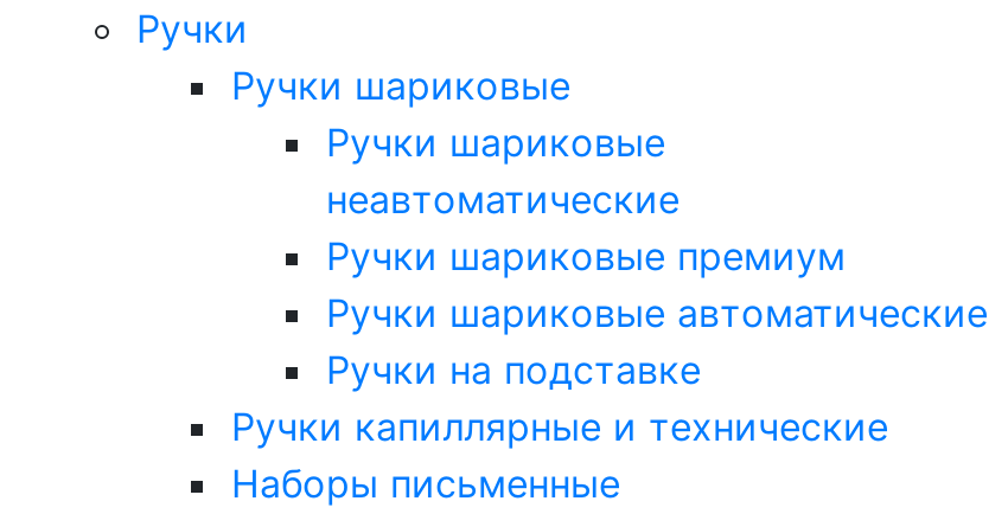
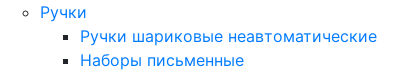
- Ручки шариковые
- Ручки шариковые
- неавтоматические
- Ручки шариковые премиум
- Ручки шариковые автоматические
- Ручки на подставке
- Ручки капиллярные и технические
+ Ручки шариковые неавтоматические
